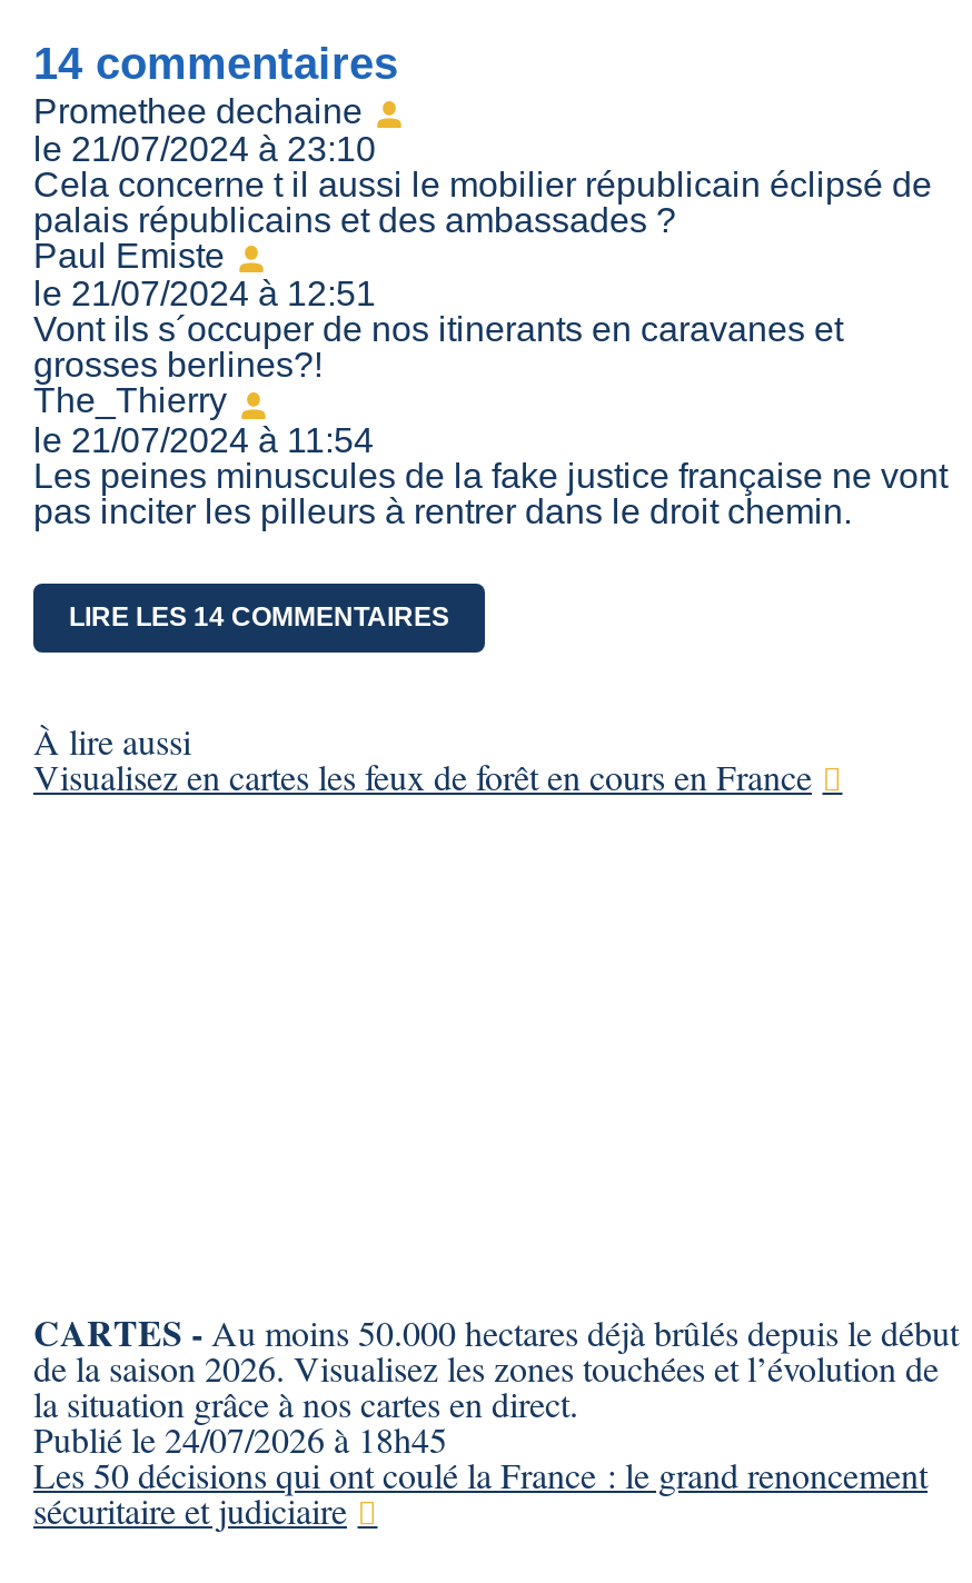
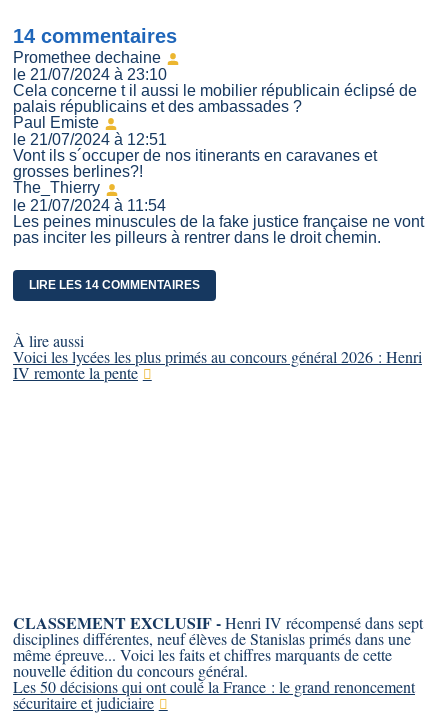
- Visualisez en cartes les feux de forêt en cours en France
+ Voici les lycées les plus primés au concours général 2026 : Henri
+ IV remonte la pente

- CARTES - Au moins 50.000 hectares déjà brûlés depuis le début
- de la saison 2026. Visualisez les zones touchées et l’évolution de
- la situation grâce à nos cartes en direct.
- Publié le 24/07/2026 à 18h45
+ CLASSEMENT EXCLUSIF - Henri IV récompensé dans sept
+ disciplines différentes, neuf élèves de Stanislas primés dans une
+ même épreuve... Voici les faits et chiffres marquants de cette
+ nouvelle édition du concours général.
